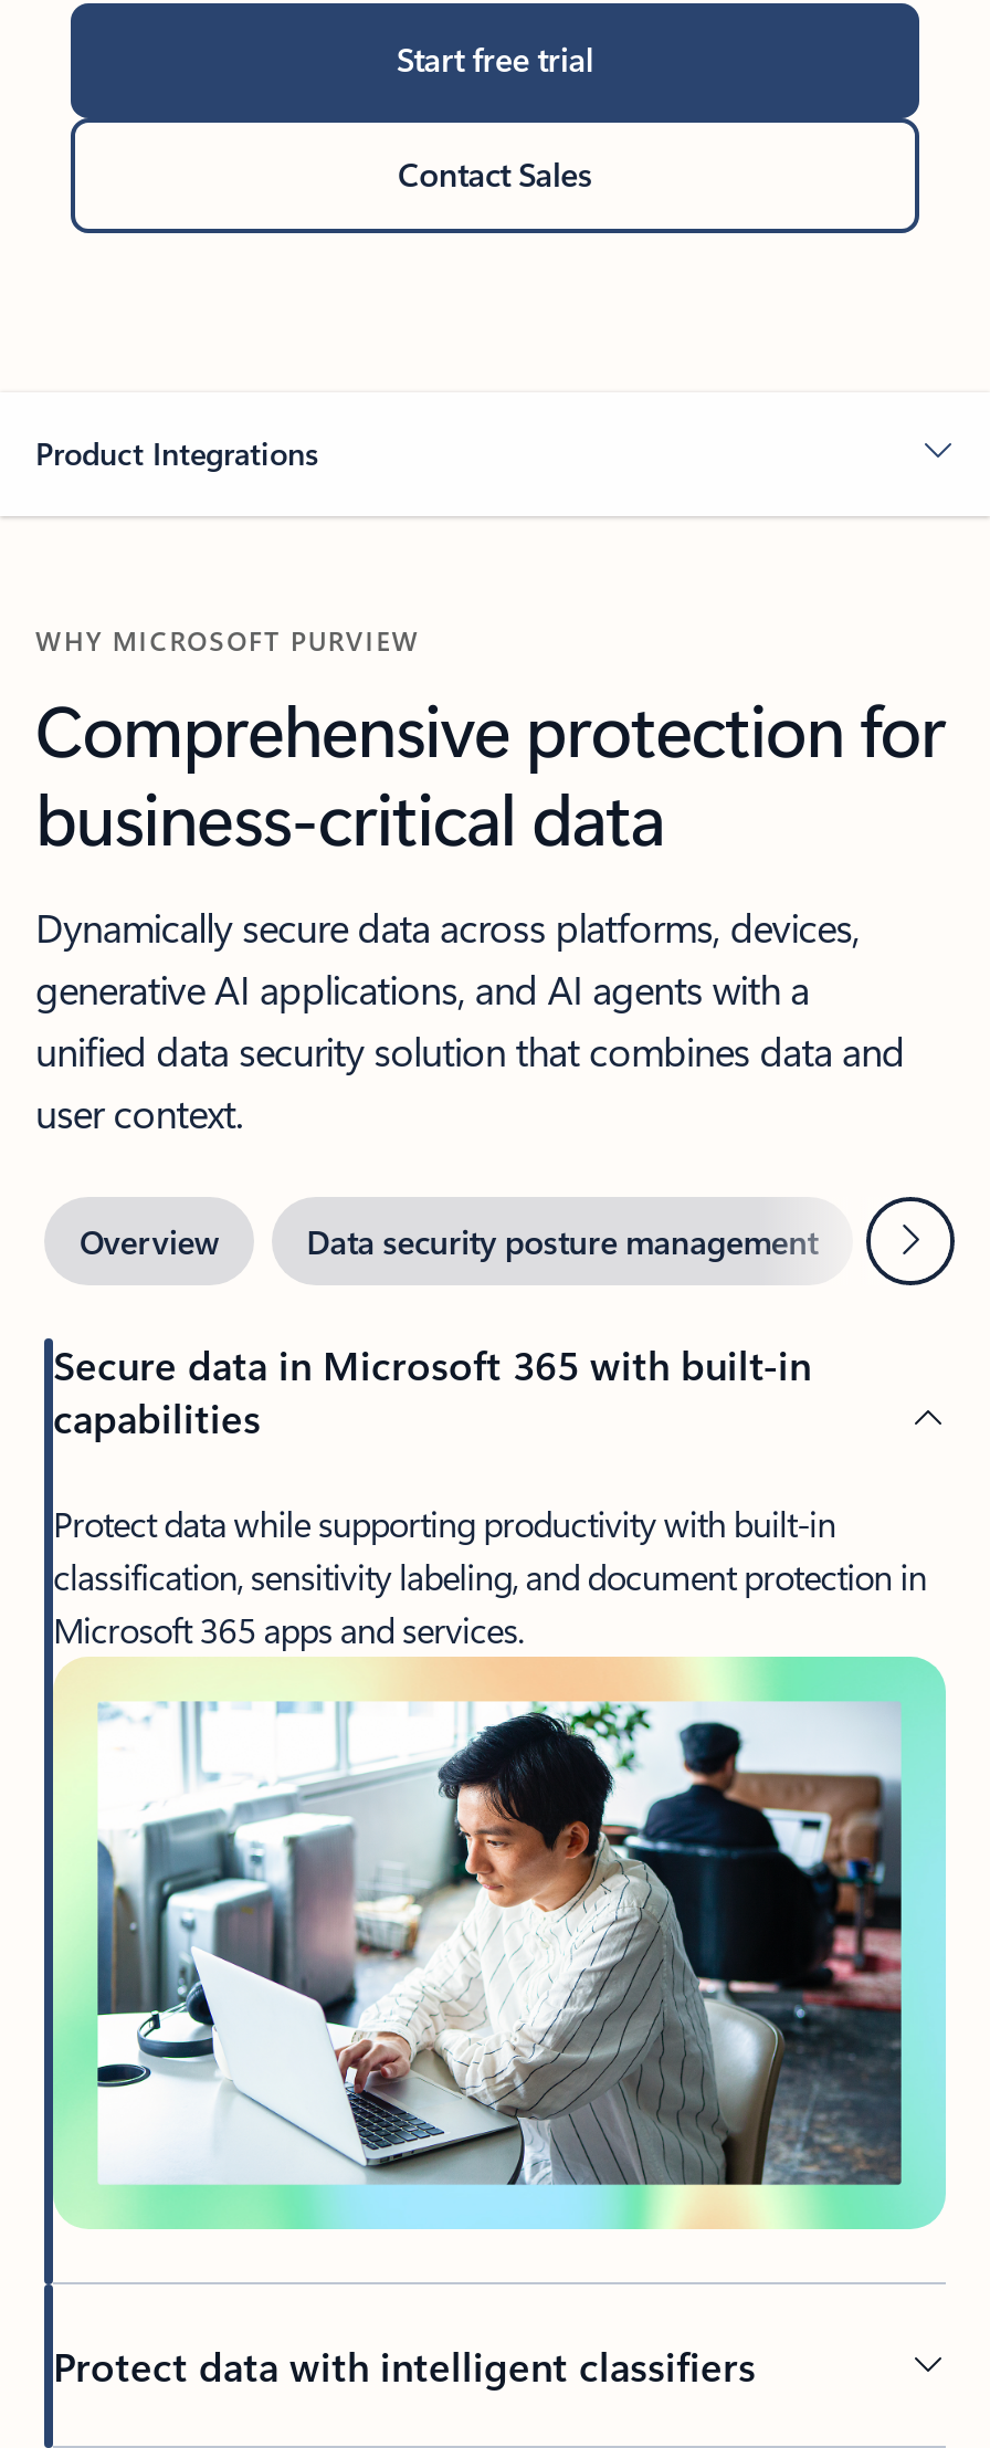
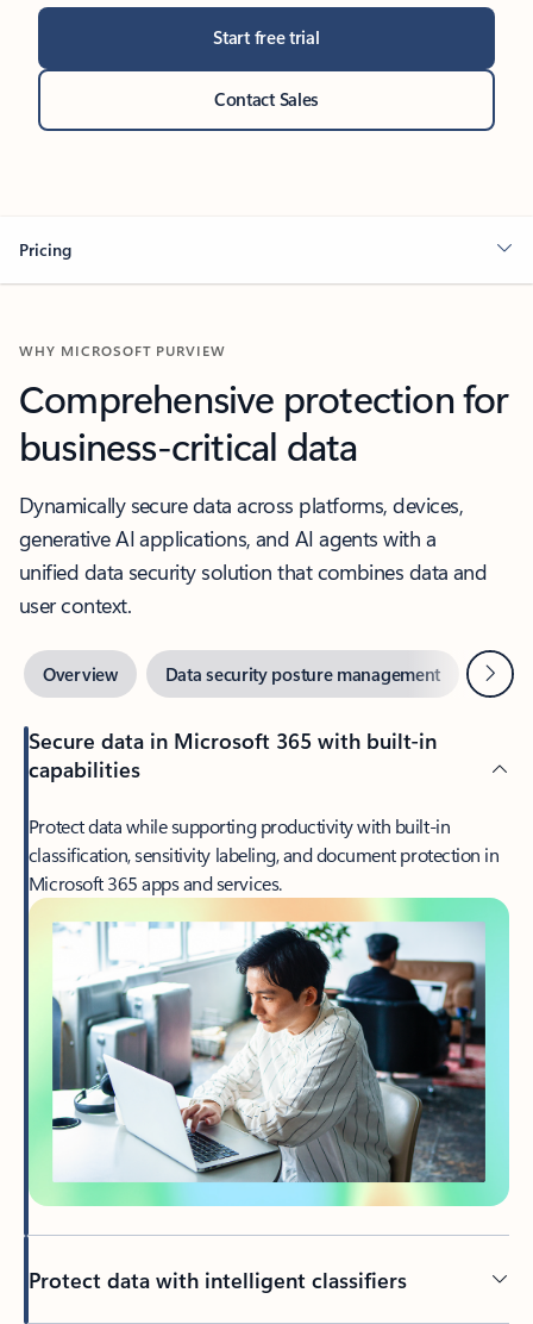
- Product Integrations
+ Pricing
